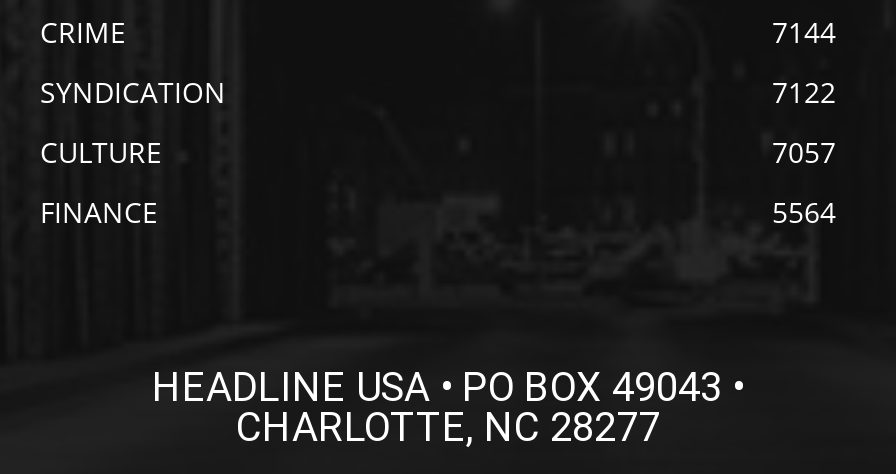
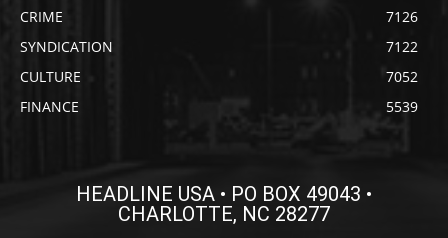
- 7144
+ 7126

- 7057
+ 7052

- 5564
+ 5539
